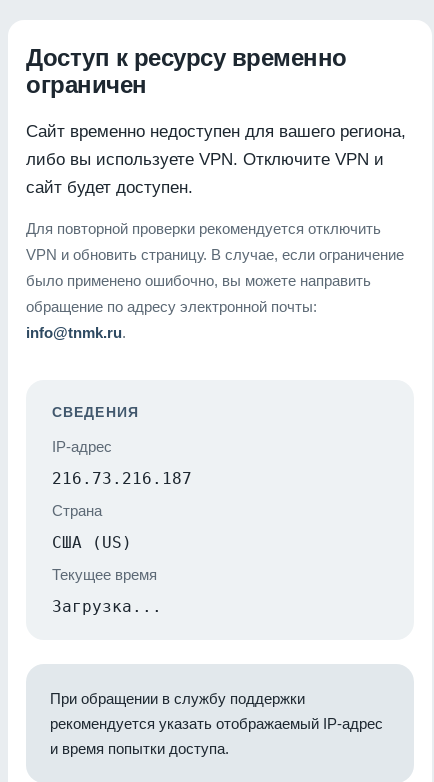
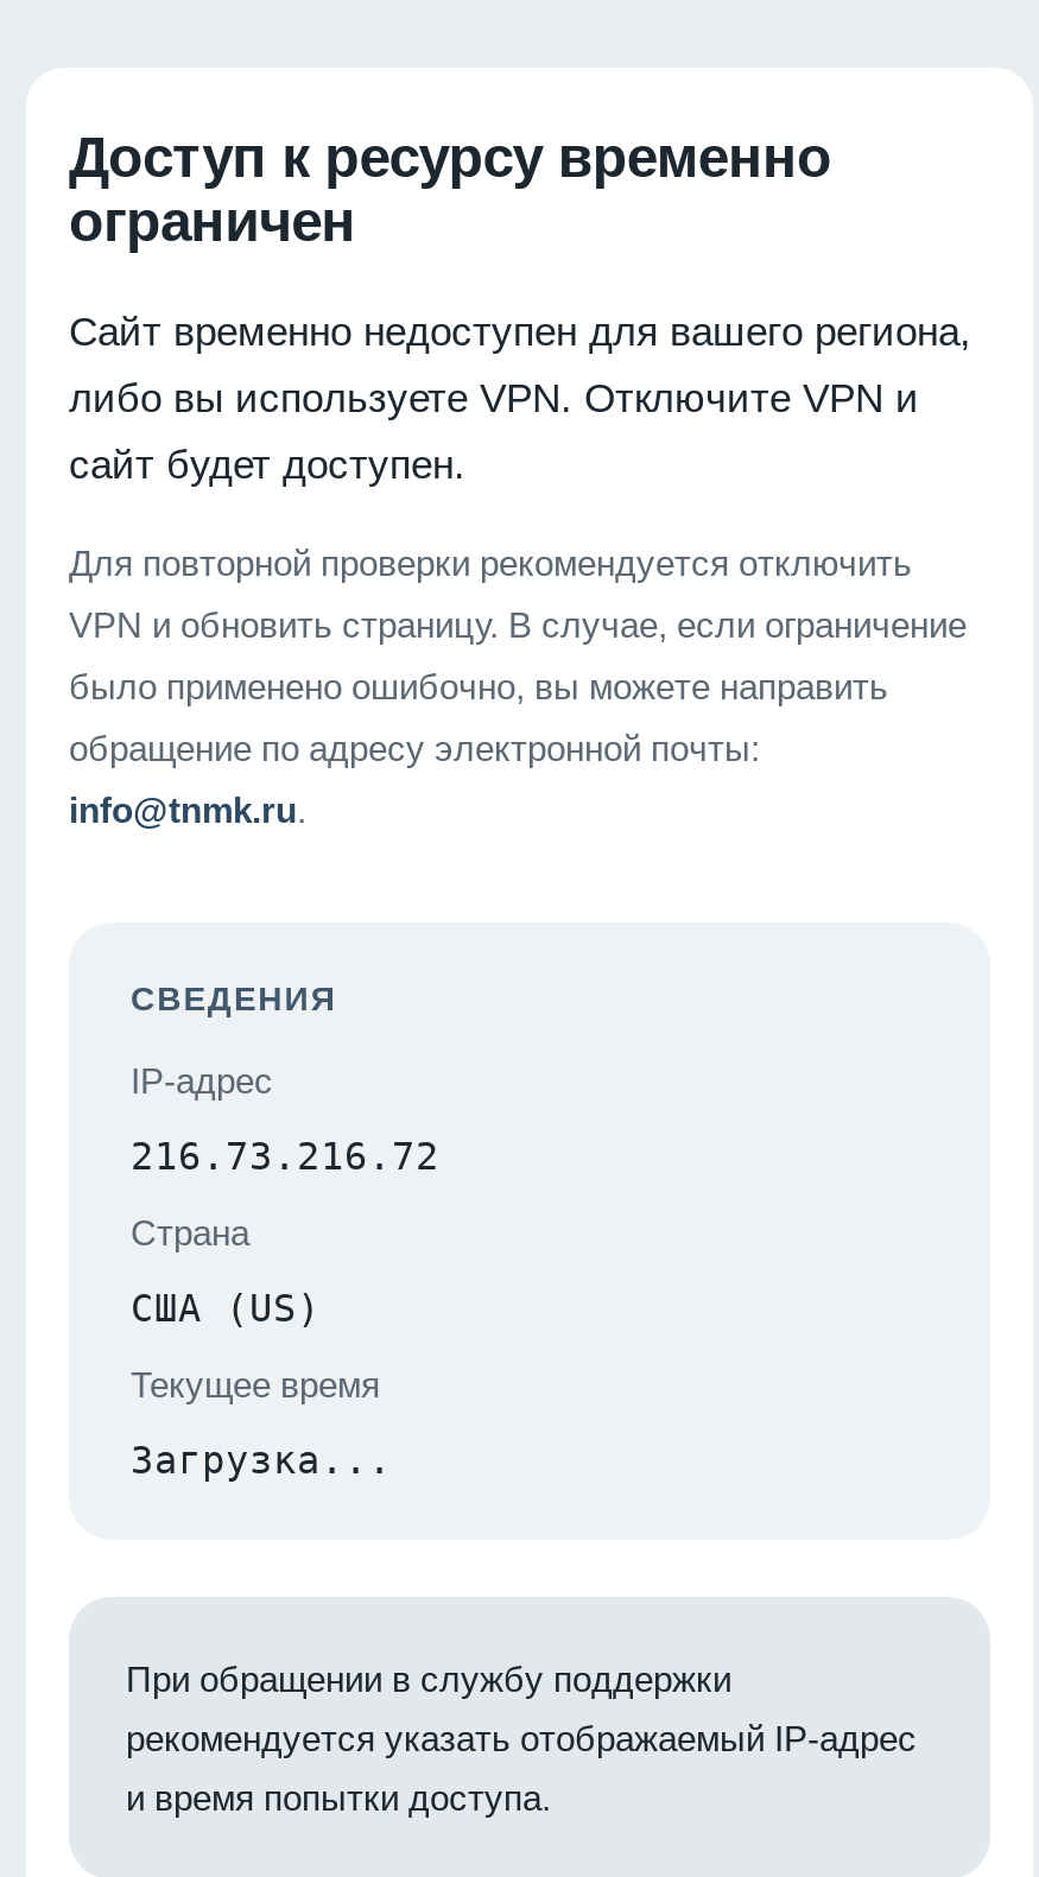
- 216.73.216.187
+ 216.73.216.72
